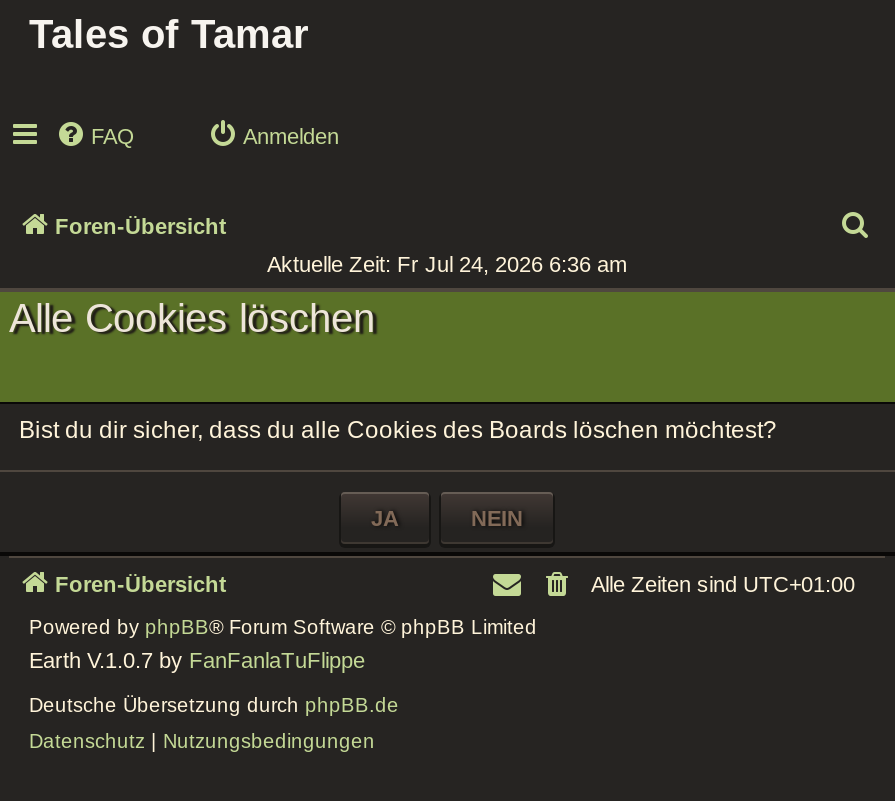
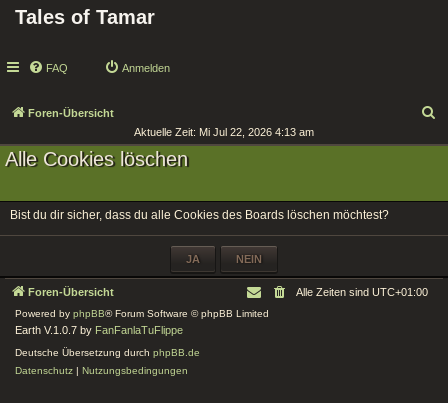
- Aktuelle Zeit: Fr Jul 24, 2026 6:36 am
+ Aktuelle Zeit: Mi Jul 22, 2026 4:13 am
